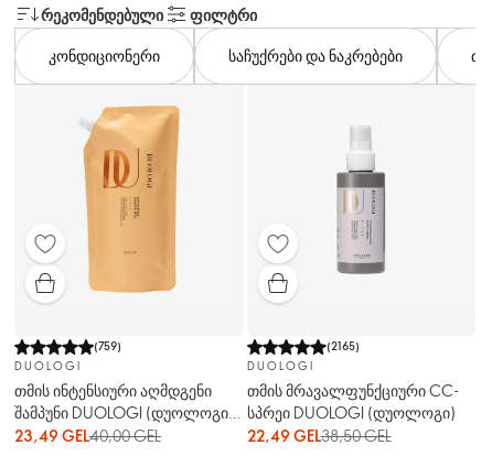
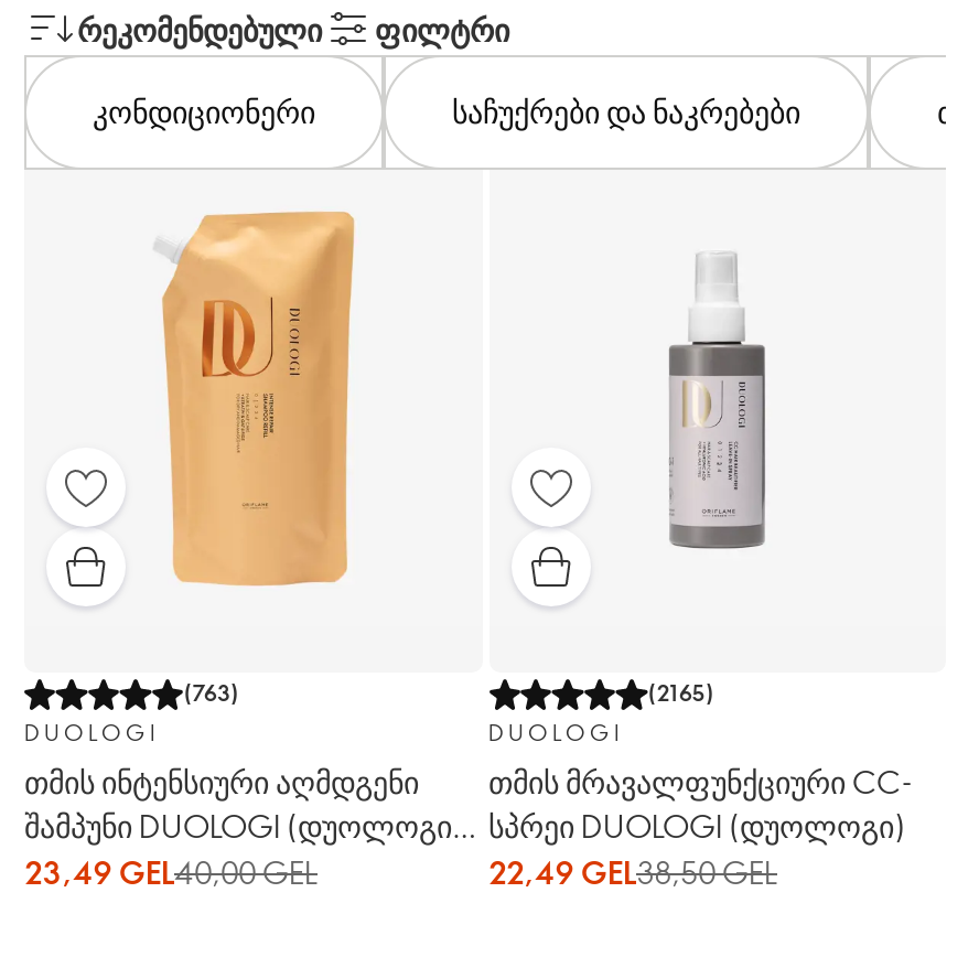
- (759)
+ (763)
